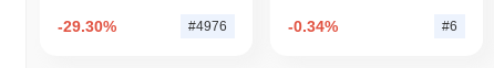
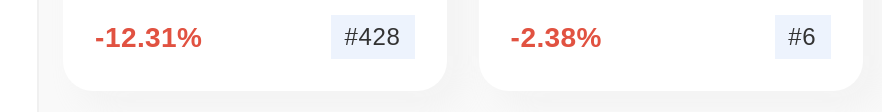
- -29.30%
- #4976
+ -12.31%
+ #428

- -0.34%
+ -2.38%
